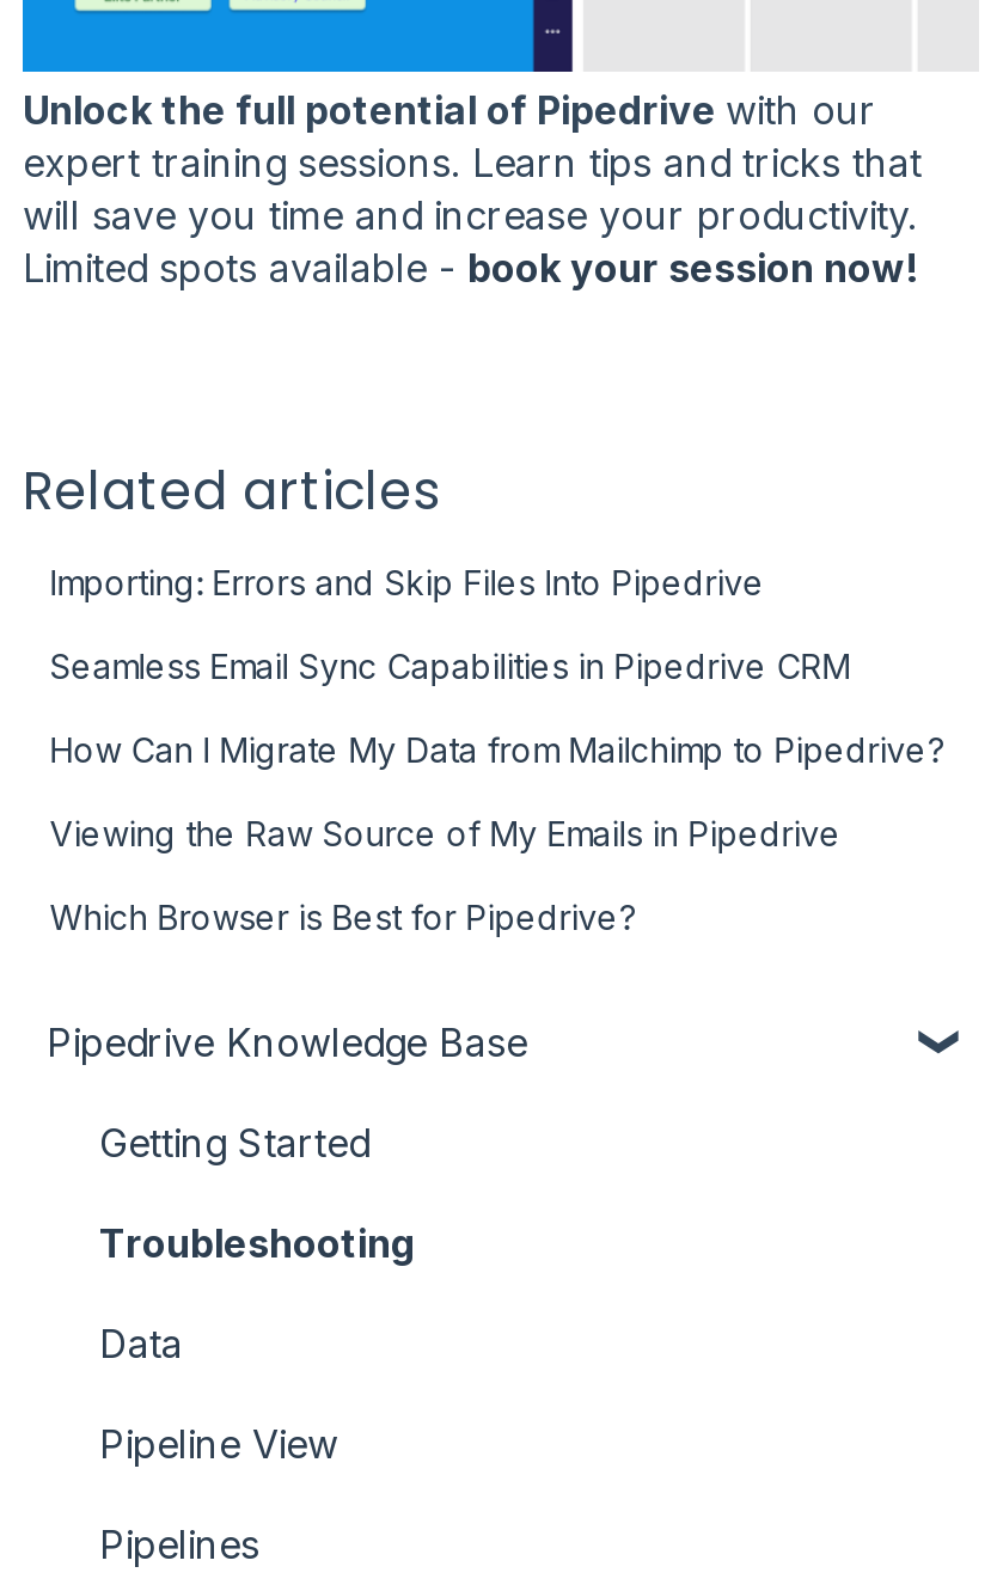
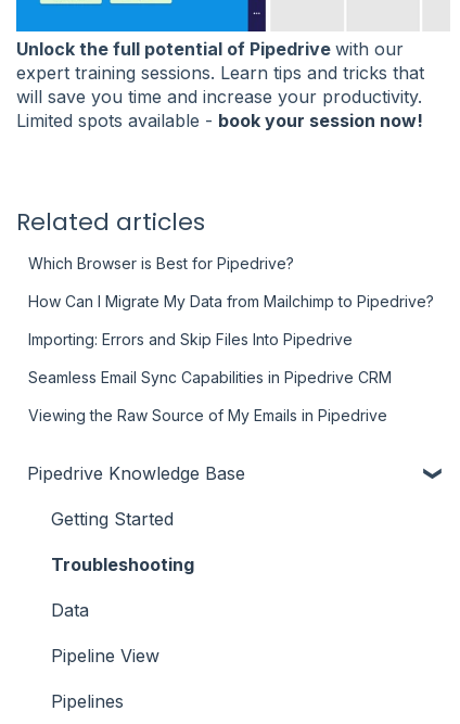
moved down: Importing: Errors and Skip Files Into Pipedrive | Seamless Email Sync Capabilities in Pipedrive CRM

moved up: How Can I Migrate My Data from Mailchimp to Pipedrive?

moved down: Viewing the Raw Source of My Emails in Pipedrive

moved up: Which Browser is Best for Pipedrive?
